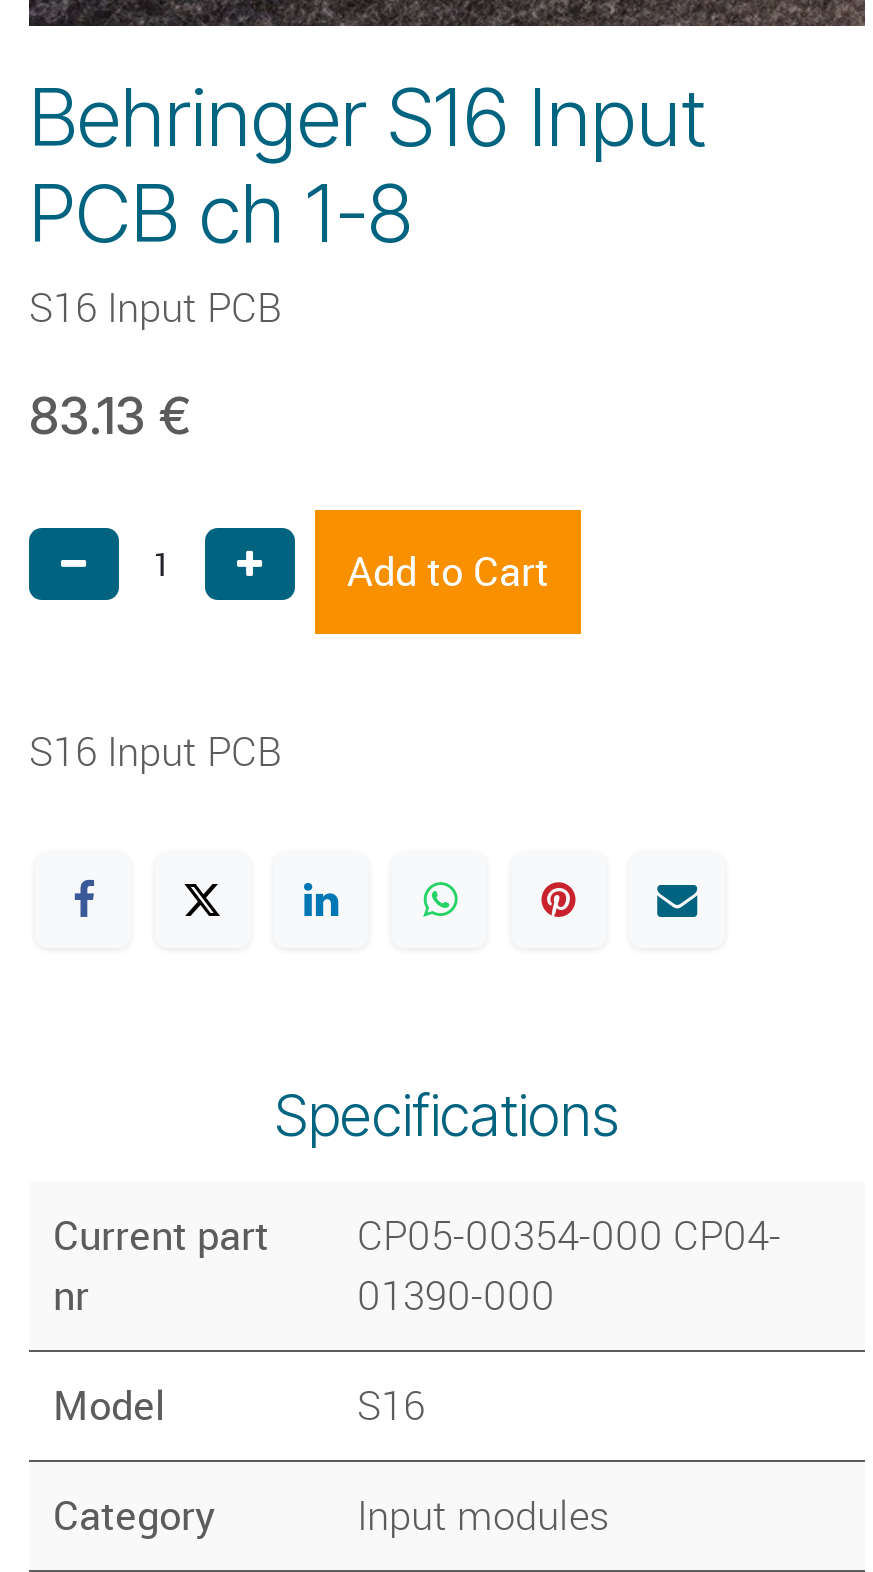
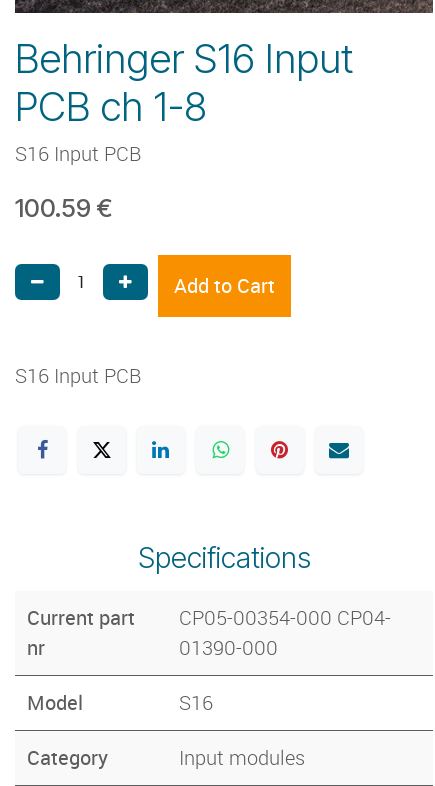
- 83.13 €
+ 100.59 €
